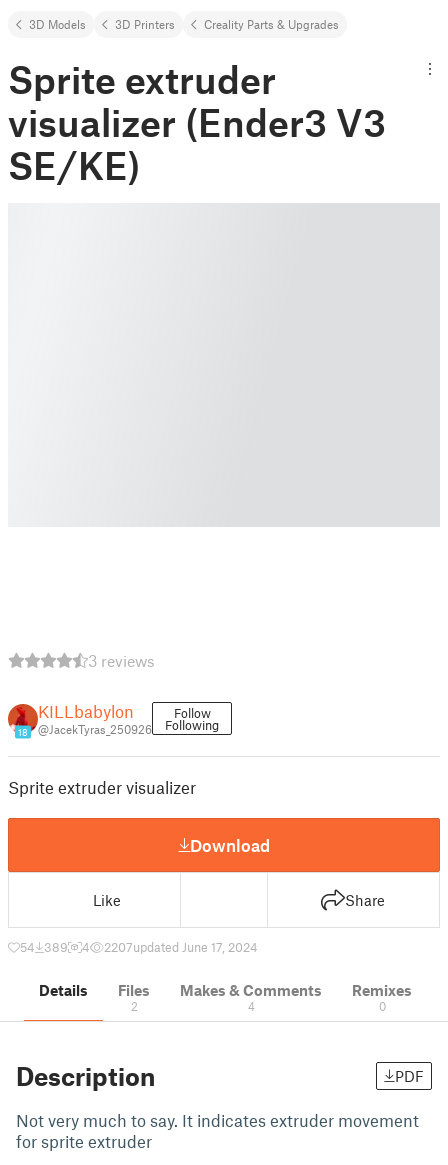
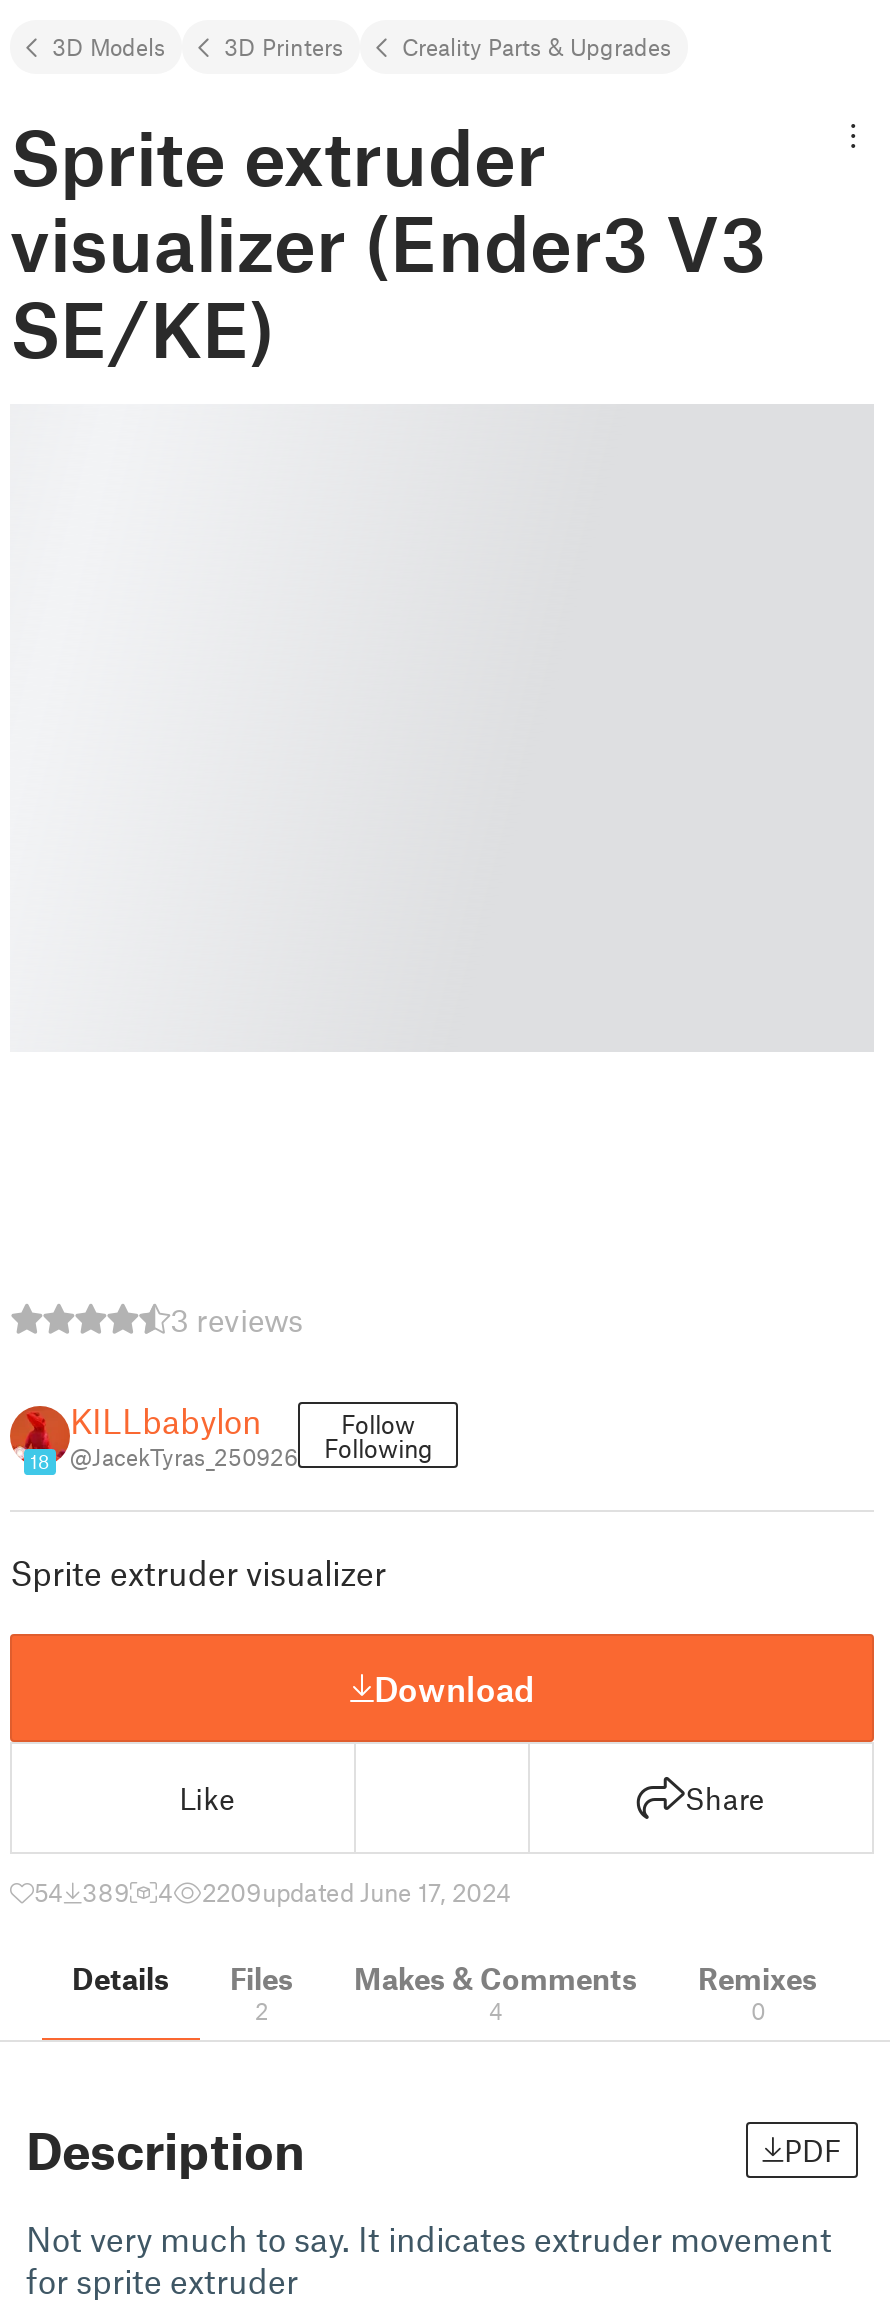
- 54 389 4 2207updated June 17, 2024
+ 54 389 4 2209updated June 17, 2024
